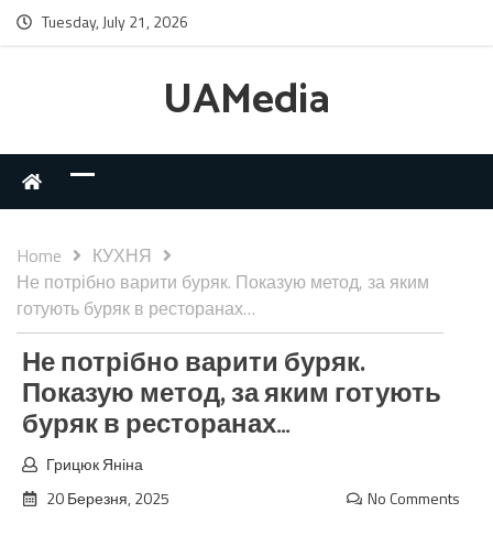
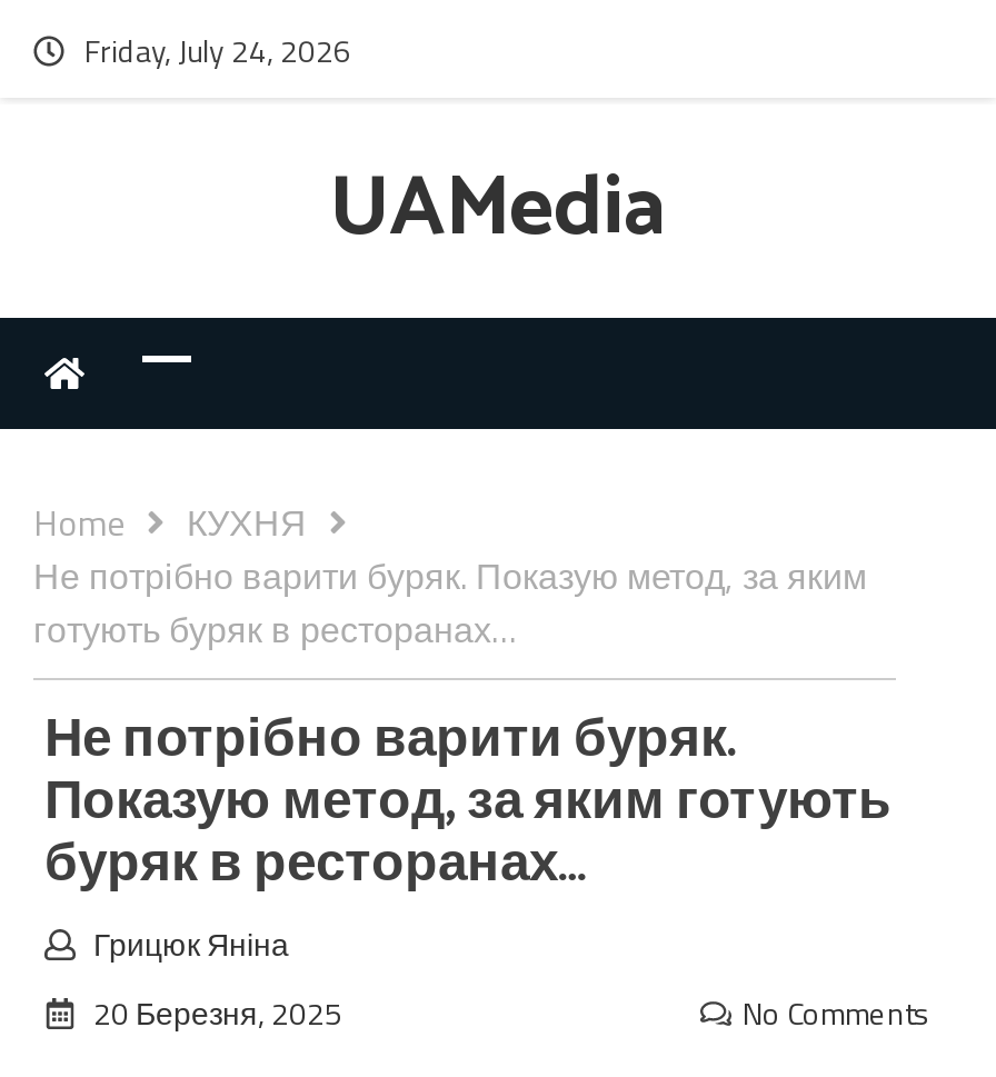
- Tuesday, July 21, 2026
+ Friday, July 24, 2026
